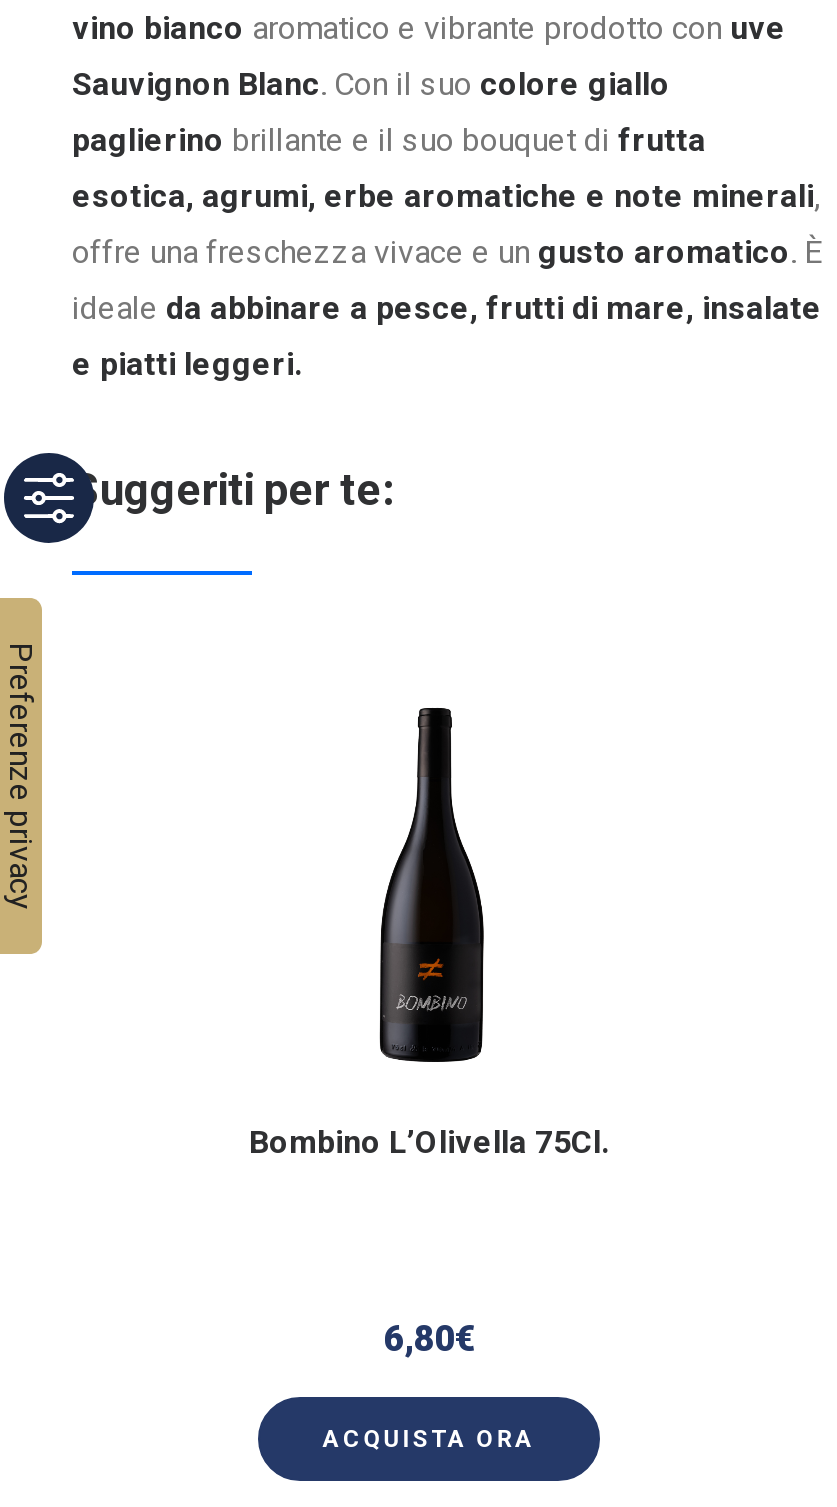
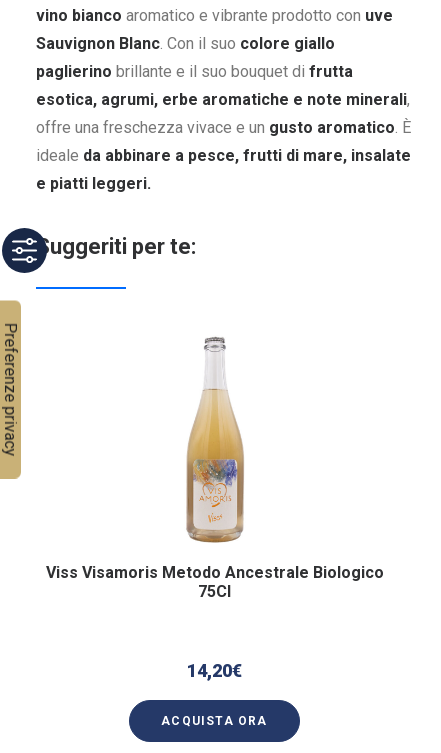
- [image]
- Bombino L’Olivella 75Cl.
+ [image]
+ Viss Visamoris Metodo Ancestrale Biologico
+ 75Cl

- 6,80€
+ 14,20€
